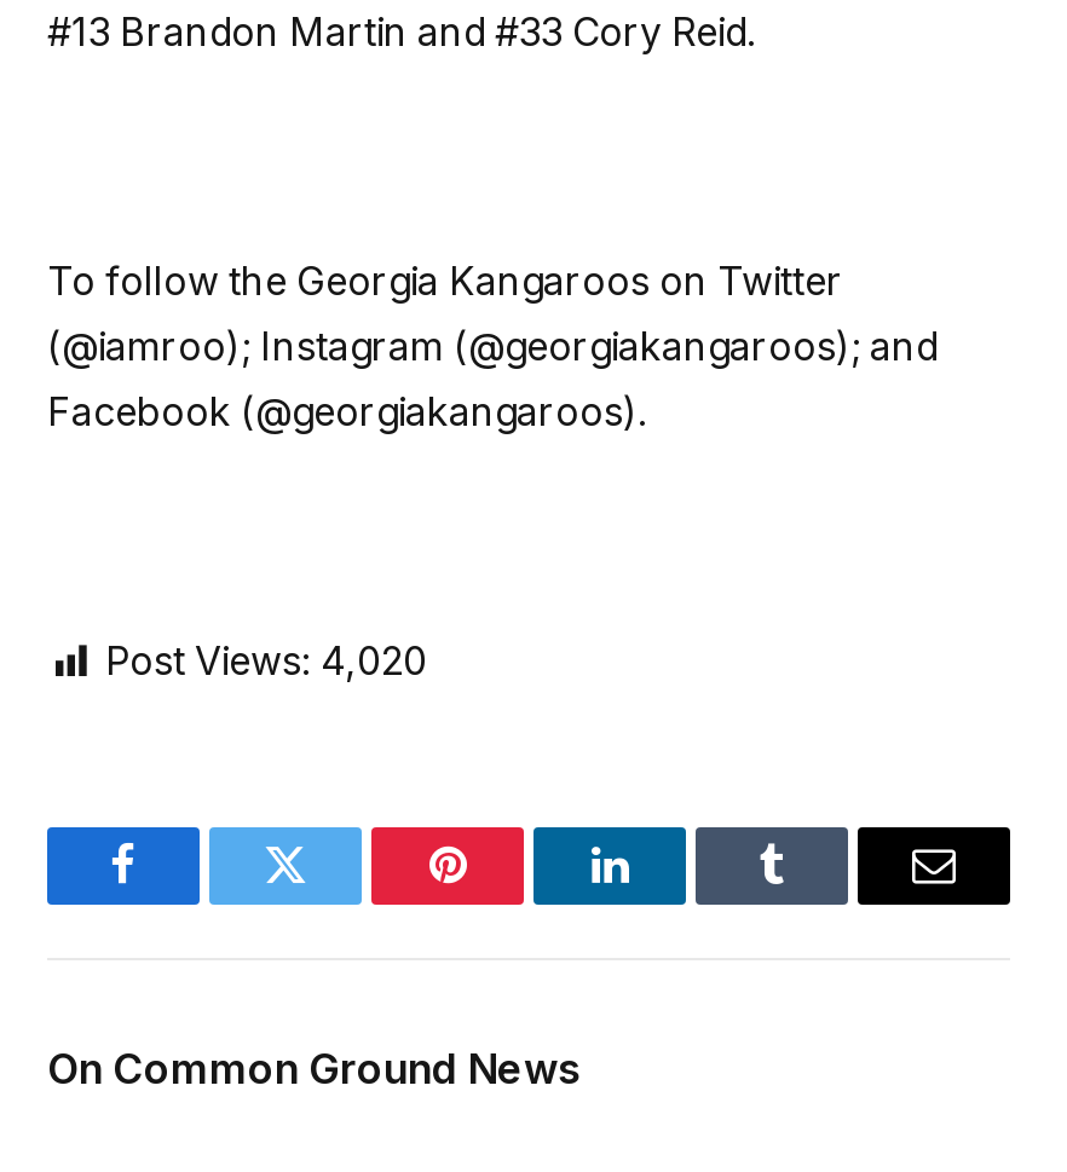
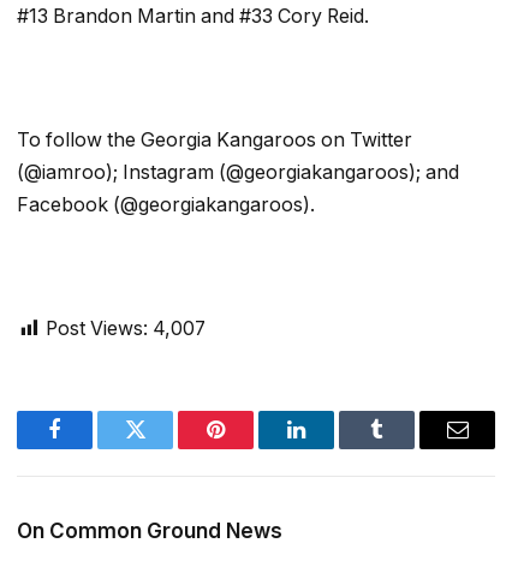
- Post Views: 4,020
+ Post Views: 4,007
